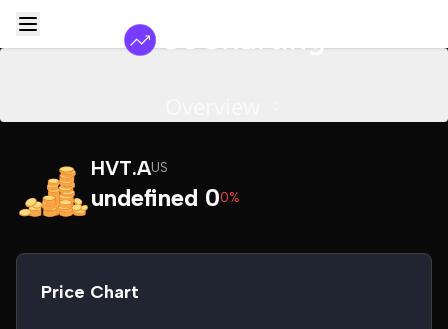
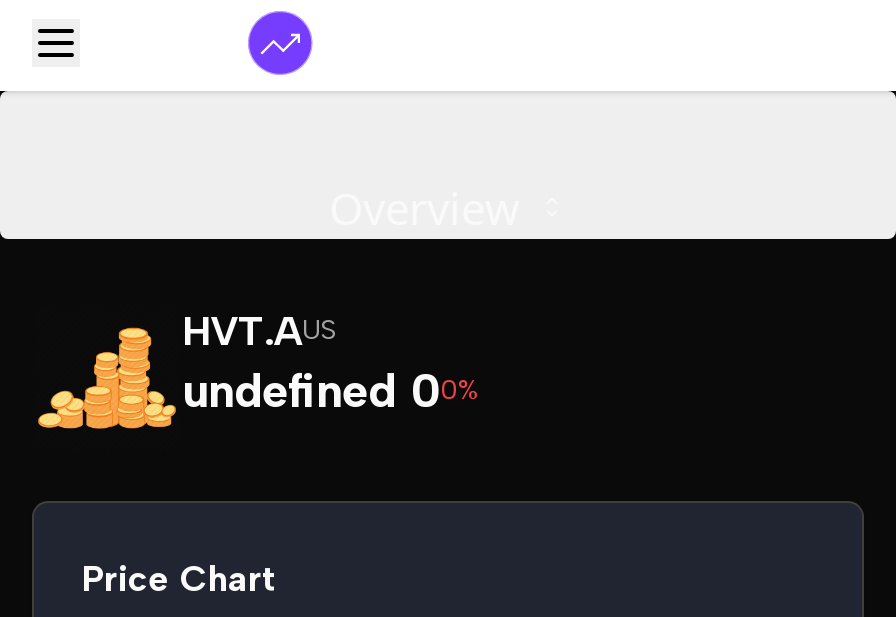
- [image]
+ [image]
